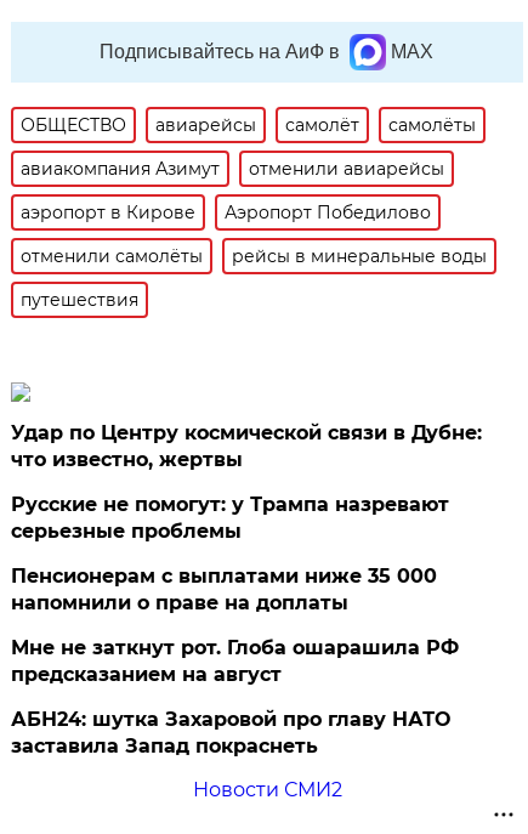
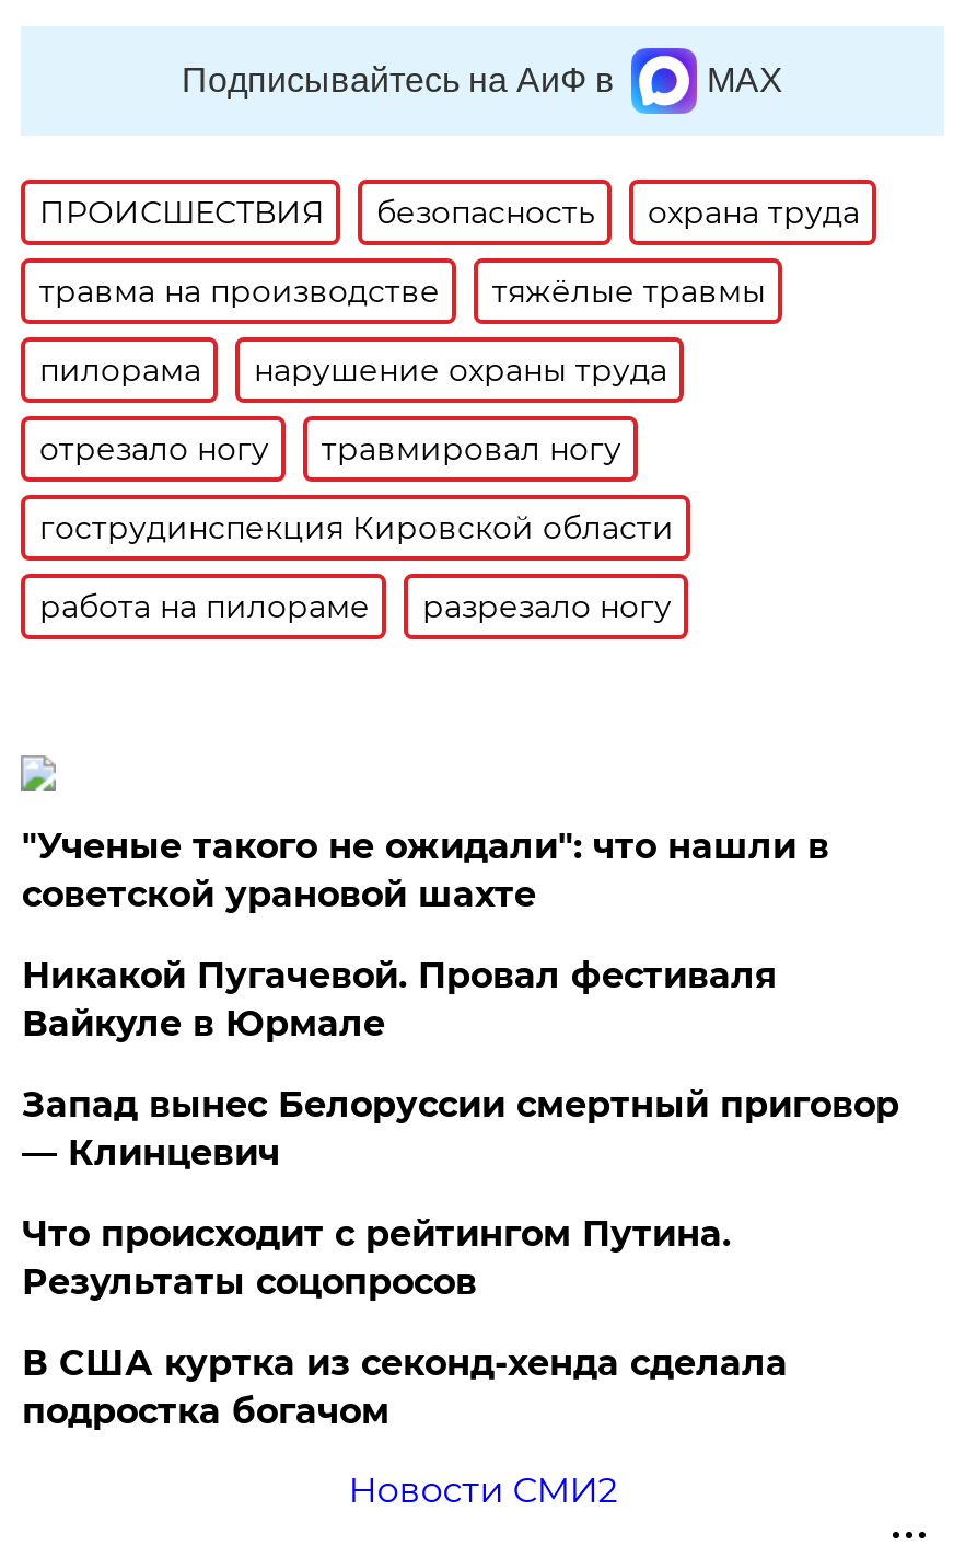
- ОБЩЕСТВО
- авиарейсы
- самолёт
- самолёты
- авиакомпания Азимут
- отменили авиарейсы
- аэропорт в Кирове
- Аэропорт Победилово
- отменили самолёты
- рейсы в минеральные воды
- путешествия
+ ПРОИСШЕСТВИЯ
+ безопасность
+ охрана труда
+ травма на производстве
+ тяжёлые травмы
+ пилорама
+ нарушение охраны труда
+ отрезало ногу
+ травмировал ногу
+ гострудинспекция Кировской области
+ работа на пилораме
+ разрезало ногу

- Удар по Центру космической связи в Дубне:
- что известно, жертвы
- Русские не помогут: у Трампа назревают
- серьезные проблемы
- Пенсионерам с выплатами ниже 35 000
- напомнили о праве на доплаты
- Мне не заткнут рот. Глоба ошарашила РФ
- предсказанием на август
- АБН24: шутка Захаровой про главу НАТО
- заставила Запад покраснеть
+ "Ученые такого не ожидали": что нашли в
+ советской урановой шахте
+ Никакой Пугачевой. Провал фестиваля
+ Вайкуле в Юрмале
+ Запад вынес Белоруссии смертный приговор
+ — Клинцевич
+ Что происходит с рейтингом Путина.
+ Результаты соцопросов
+ В США куртка из секонд-хенда сделала
+ подростка богачом
